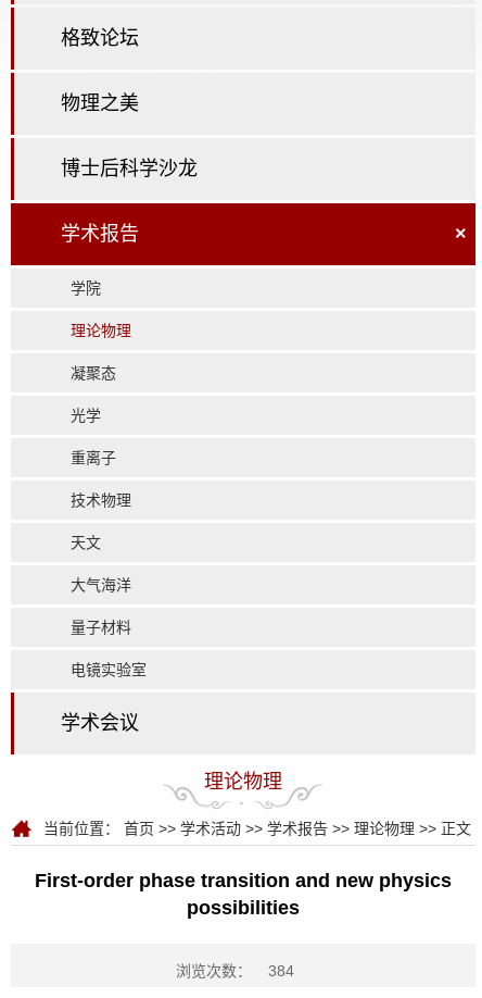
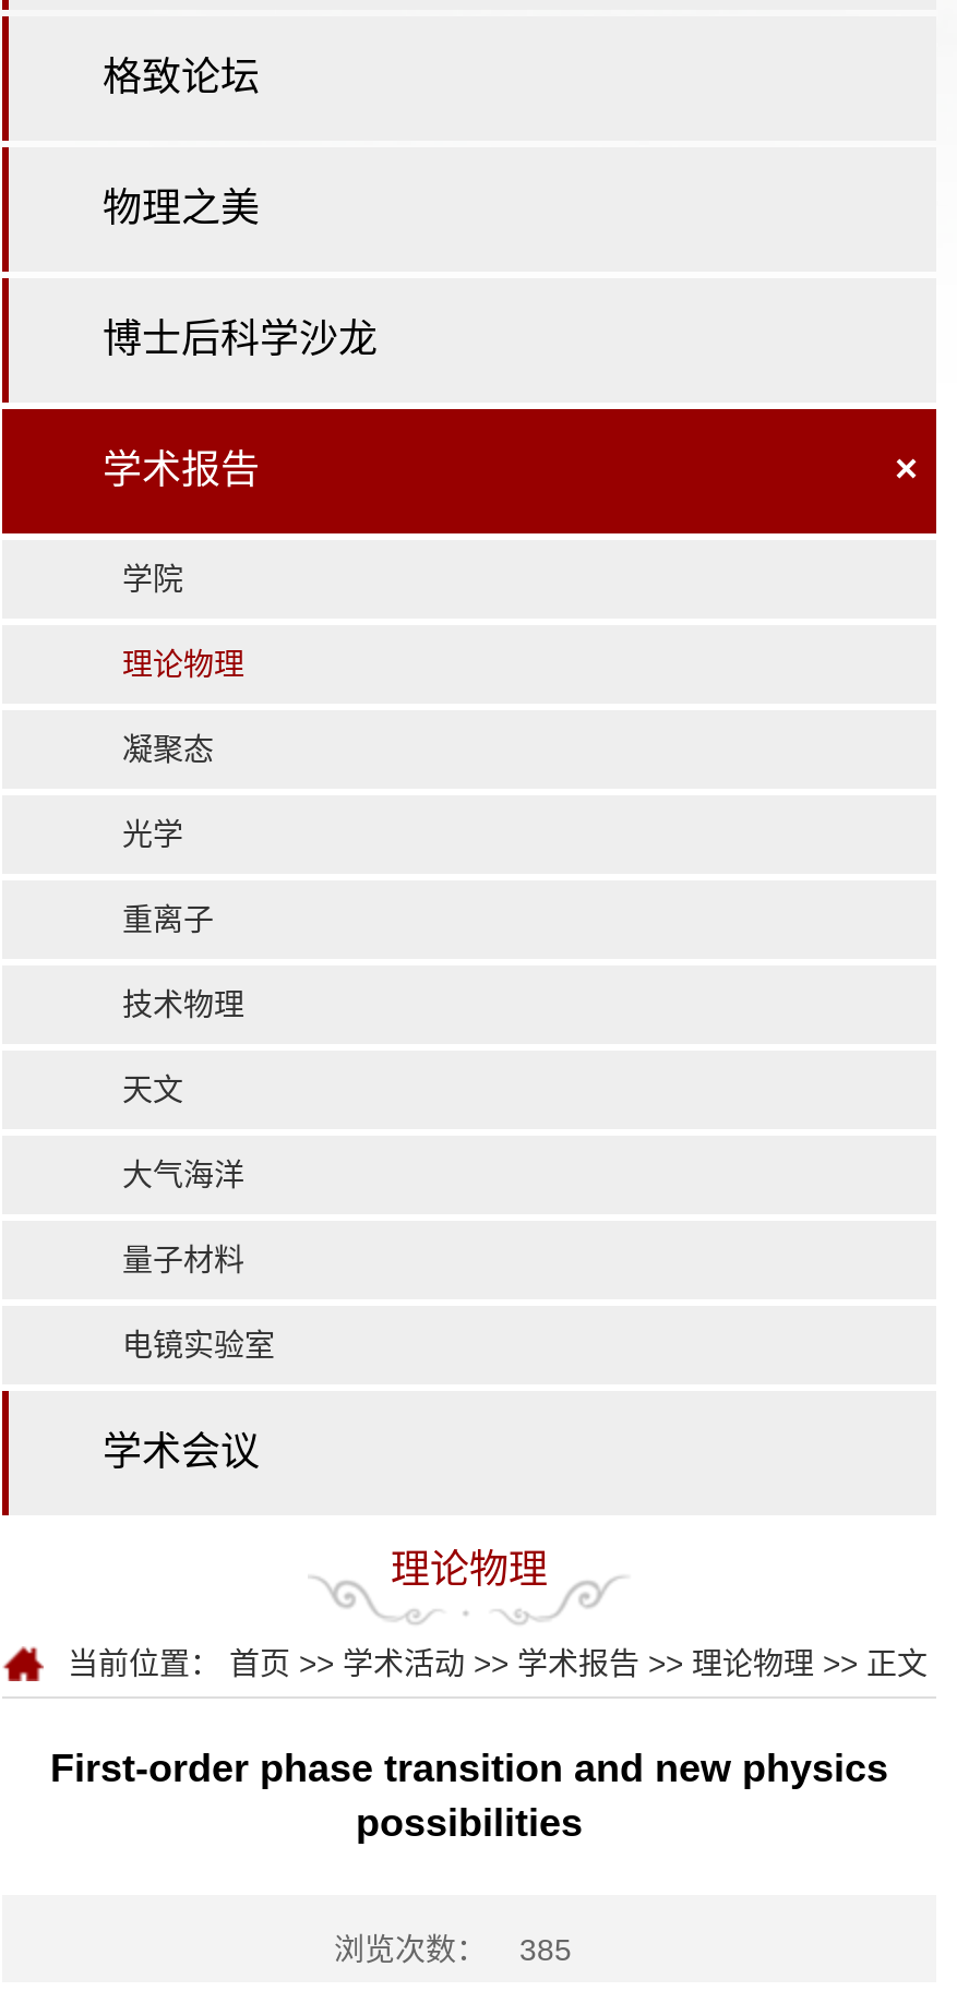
- 浏览次数： 384
+ 浏览次数： 385
